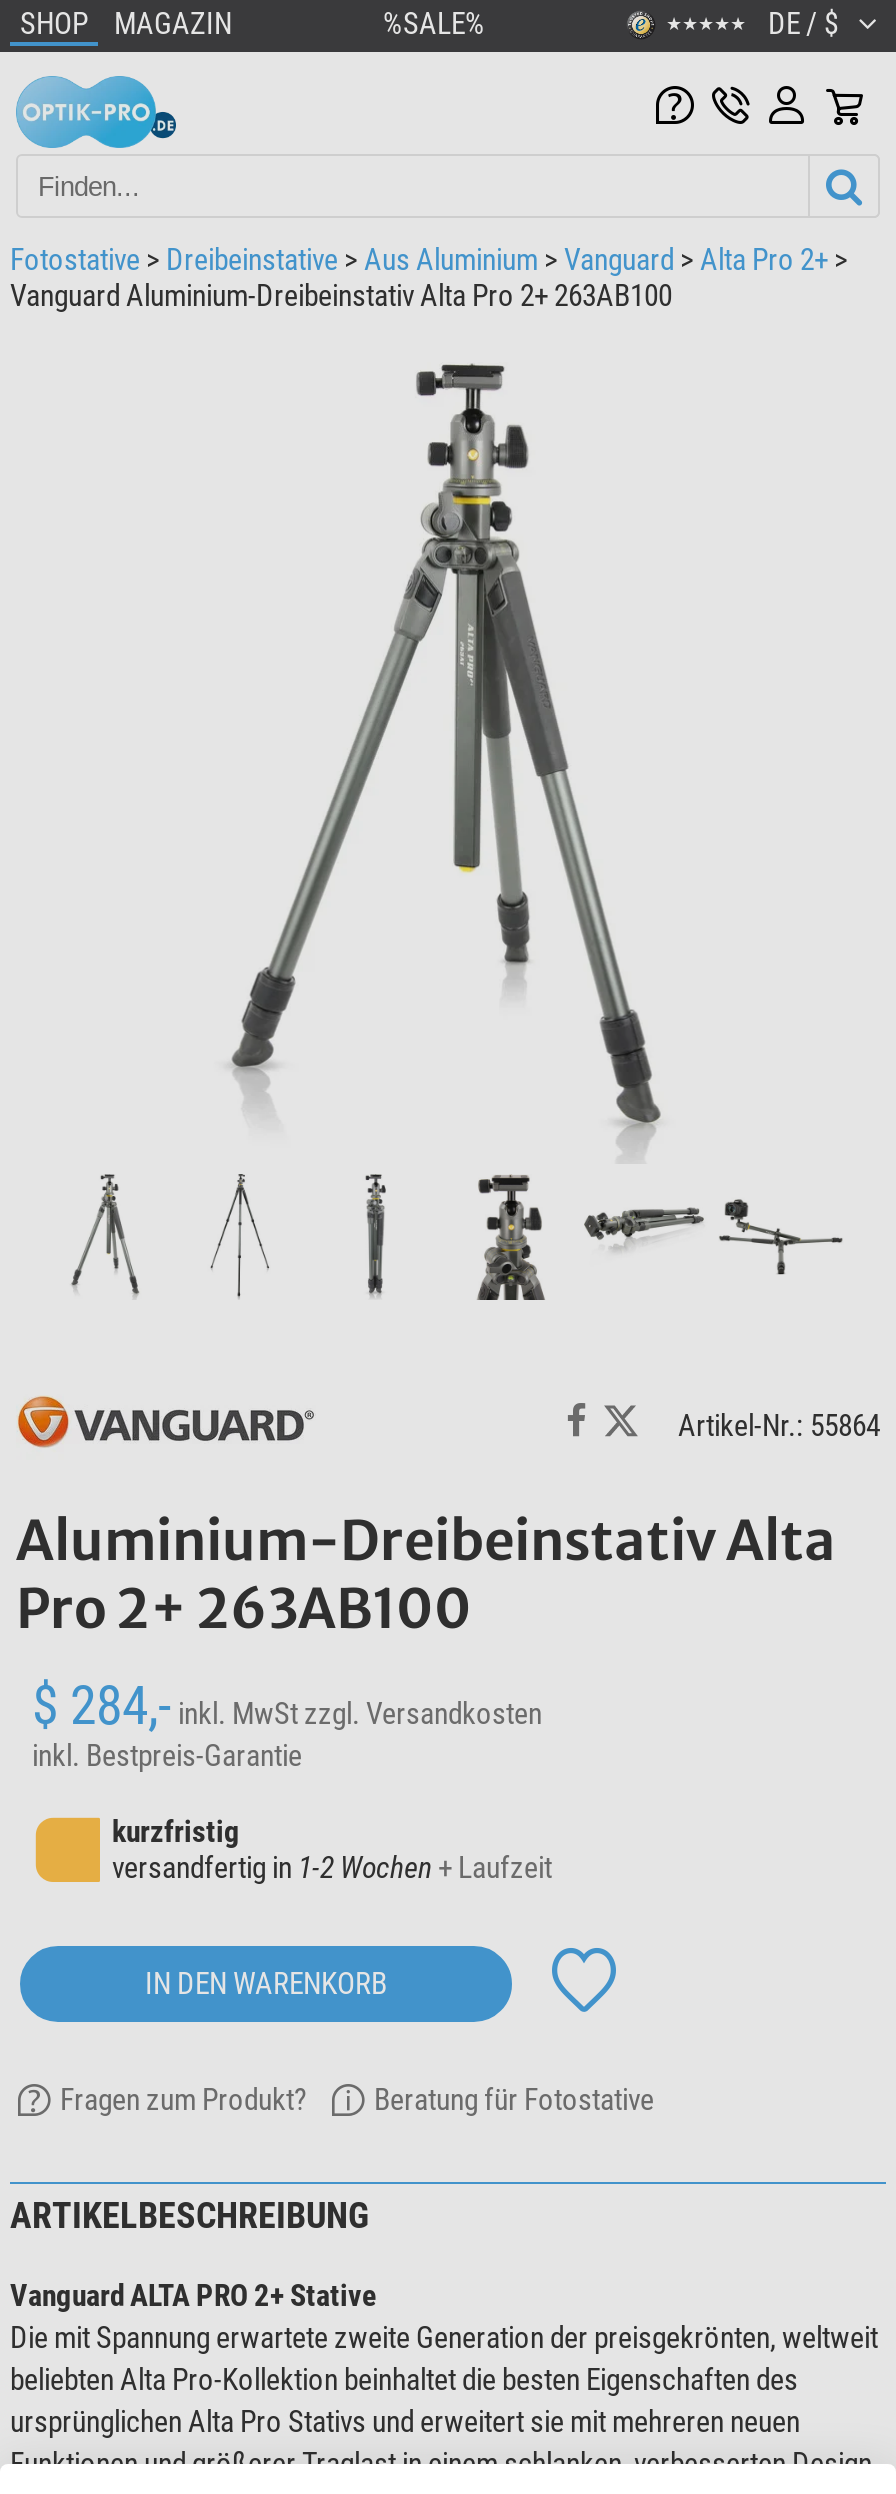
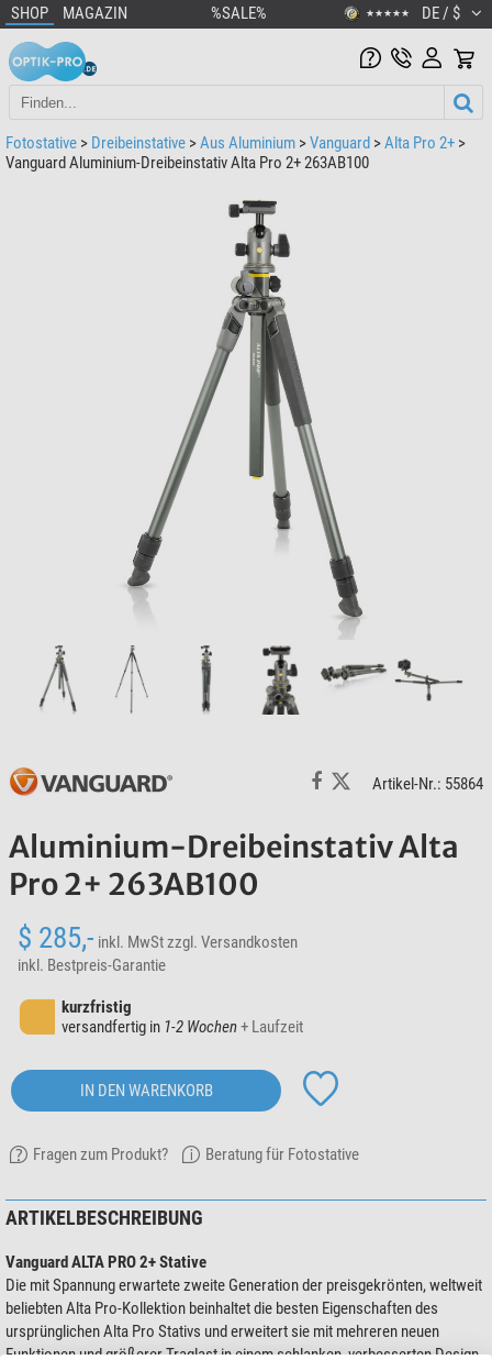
- $ 284,- inkl. MwSt zzgl. Versandkosten
+ $ 285,- inkl. MwSt zzgl. Versandkosten
